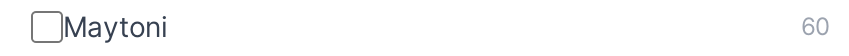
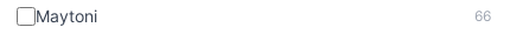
- 60
+ 66
